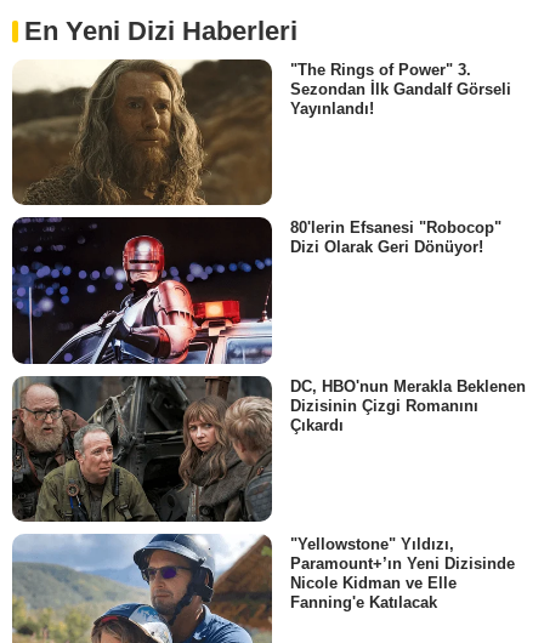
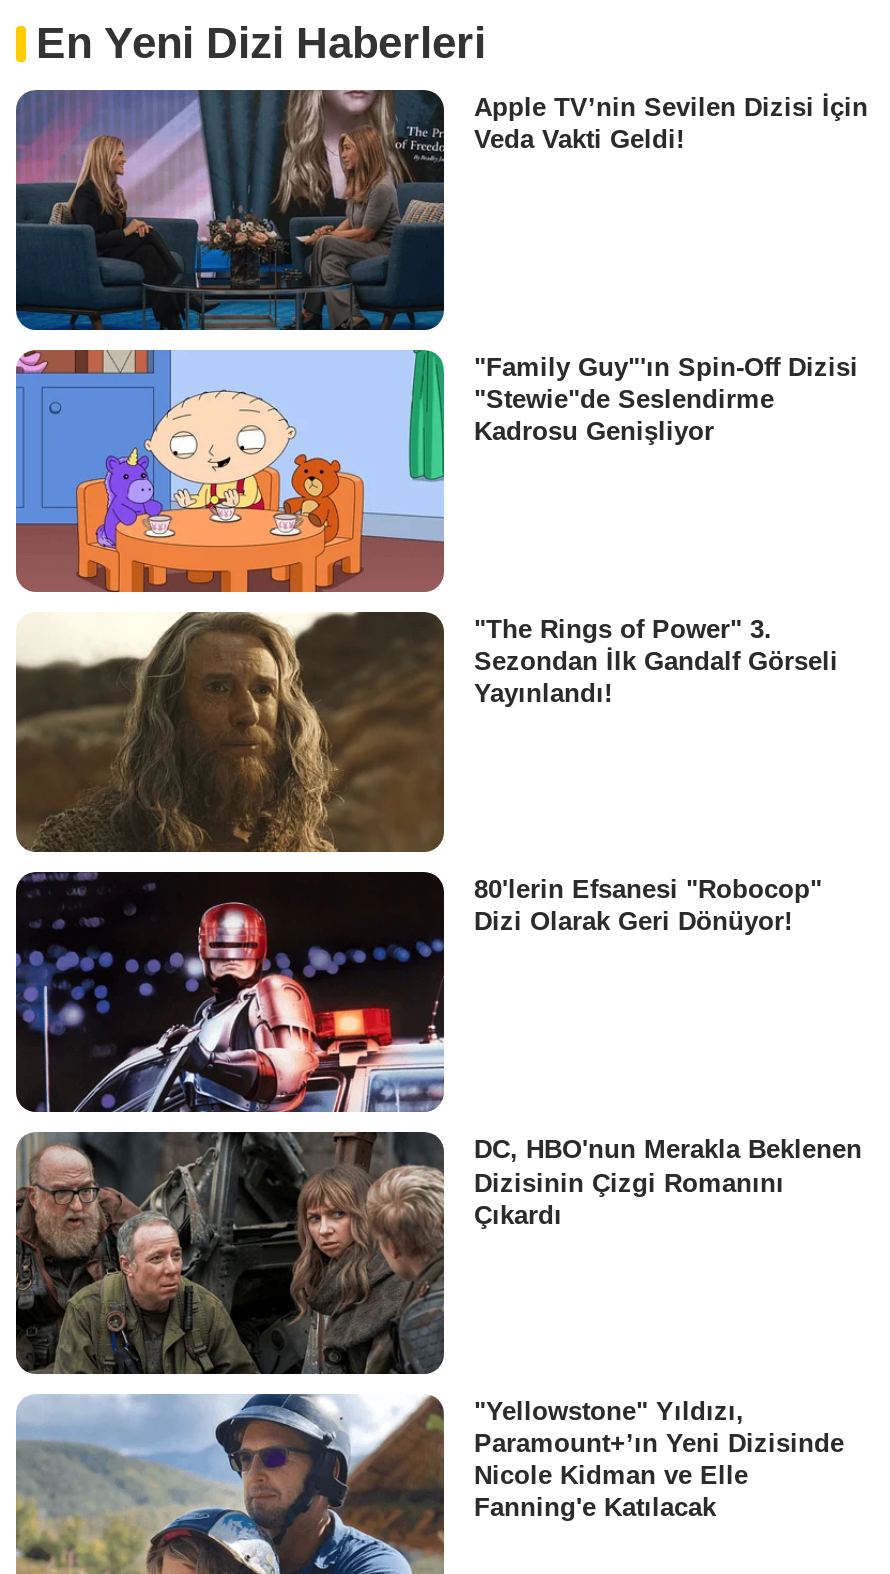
+ [image]
+ Apple TV’nin Sevilen Dizisi İçin
+ Veda Vakti Geldi!

+ [image]
+ "Family Guy"'ın Spin-Off Dizisi
+ "Stewie"de Seslendirme
+ Kadrosu Genişliyor
